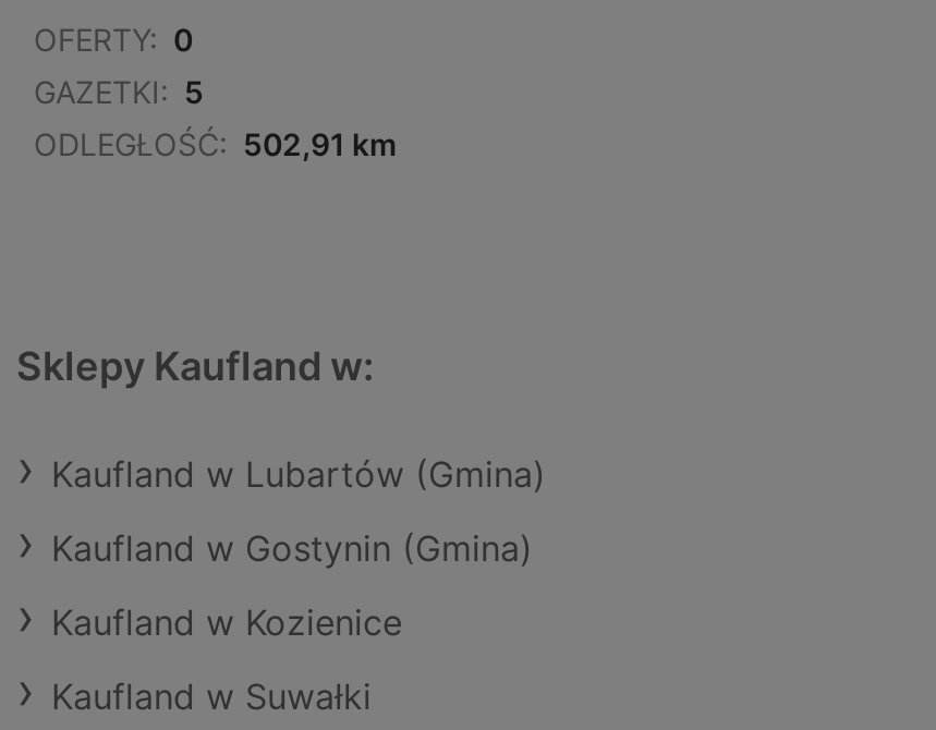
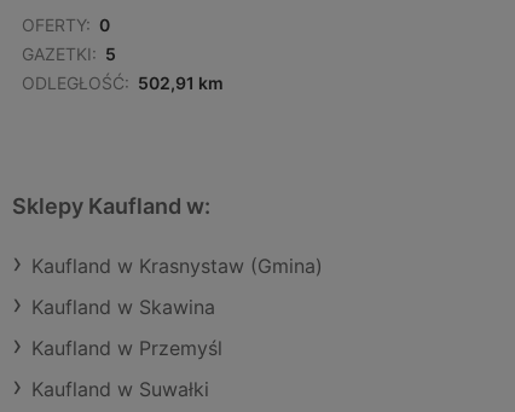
- Kaufland w Lubartów (Gmina)
+ Kaufland w Krasnystaw (Gmina)

- Kaufland w Gostynin (Gmina)
+ Kaufland w Skawina

- Kaufland w Kozienice
+ Kaufland w Przemyśl
